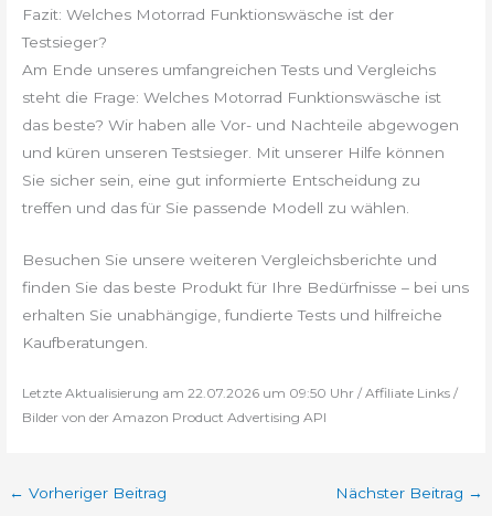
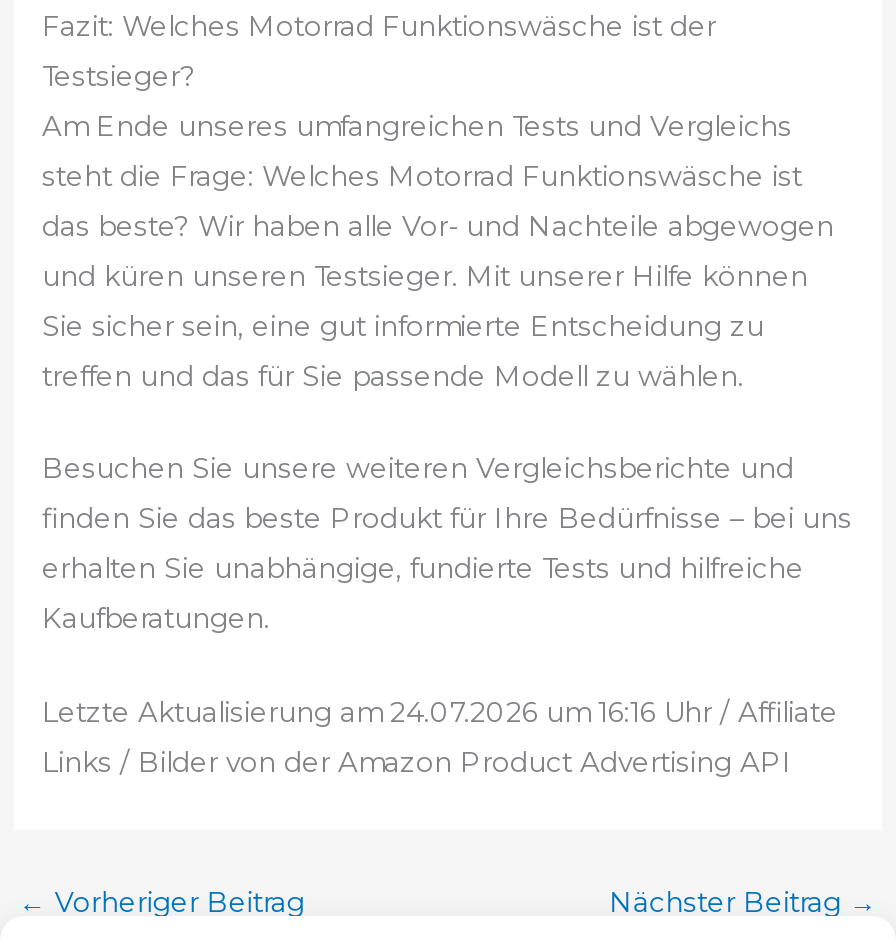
- Letzte Aktualisierung am 22.07.2026 um 09:50 Uhr / Affiliate Links /
+ Letzte Aktualisierung am 24.07.2026 um 16:16 Uhr / Affiliate

- Bilder von der Amazon Product Advertising API
+ Links / Bilder von der Amazon Product Advertising API
